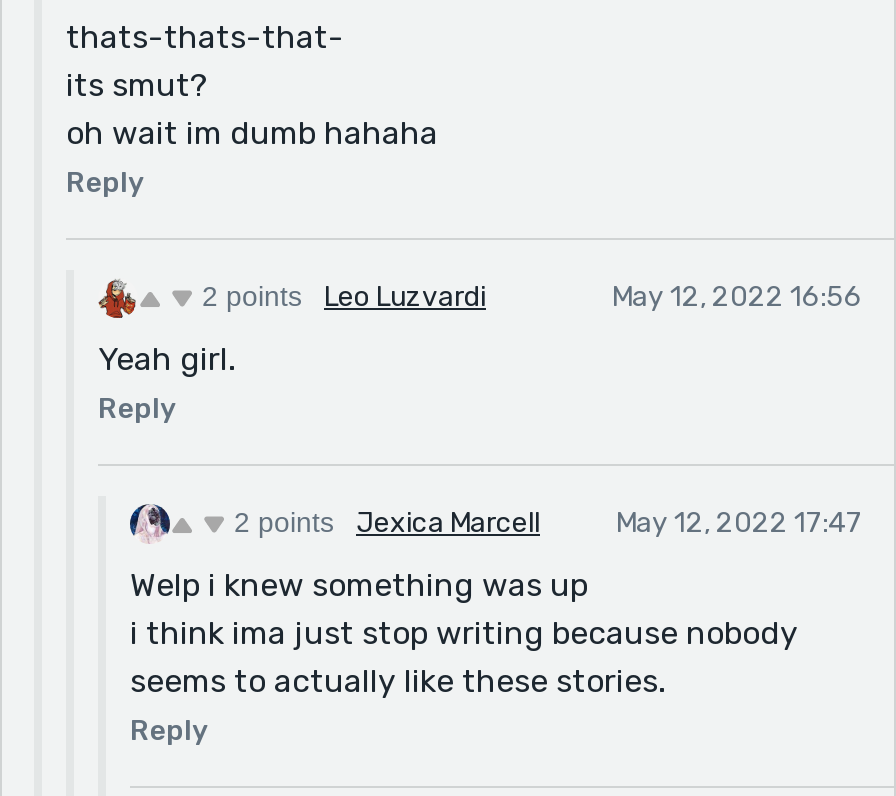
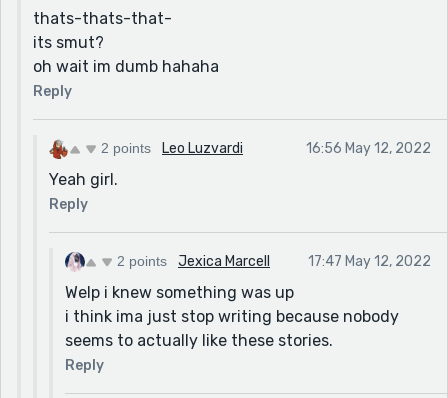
- May 12, 2022 16:56
+ 16:56 May 12, 2022

- May 12, 2022 17:47
+ 17:47 May 12, 2022
